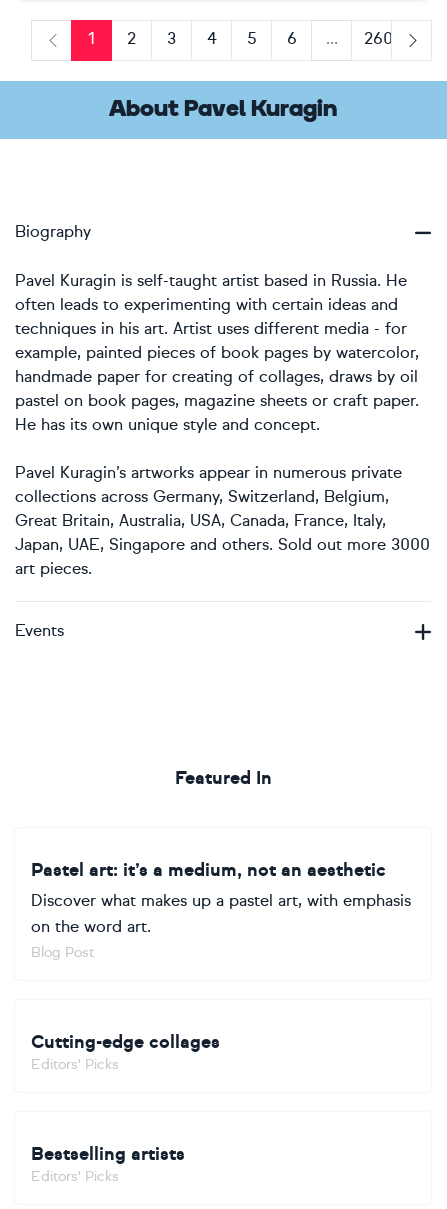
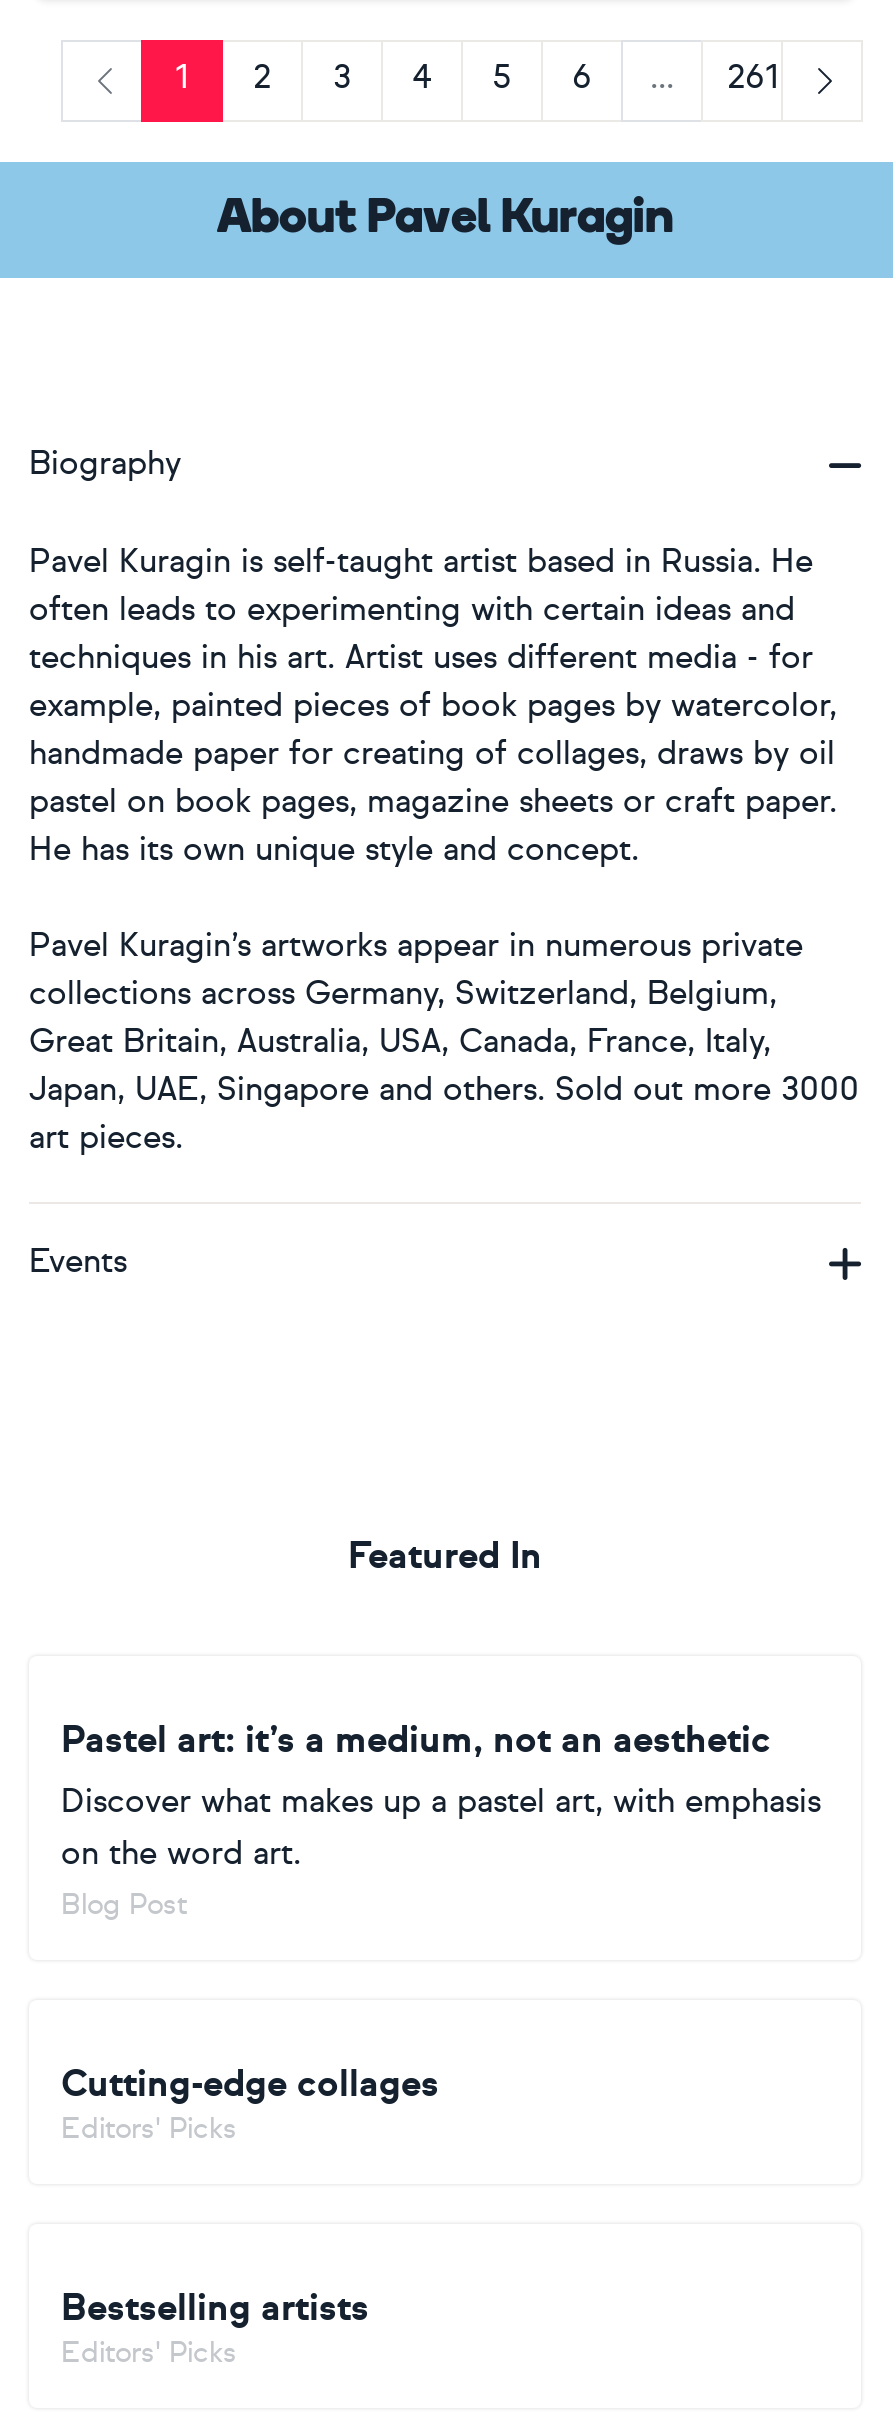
- 260
+ 261
